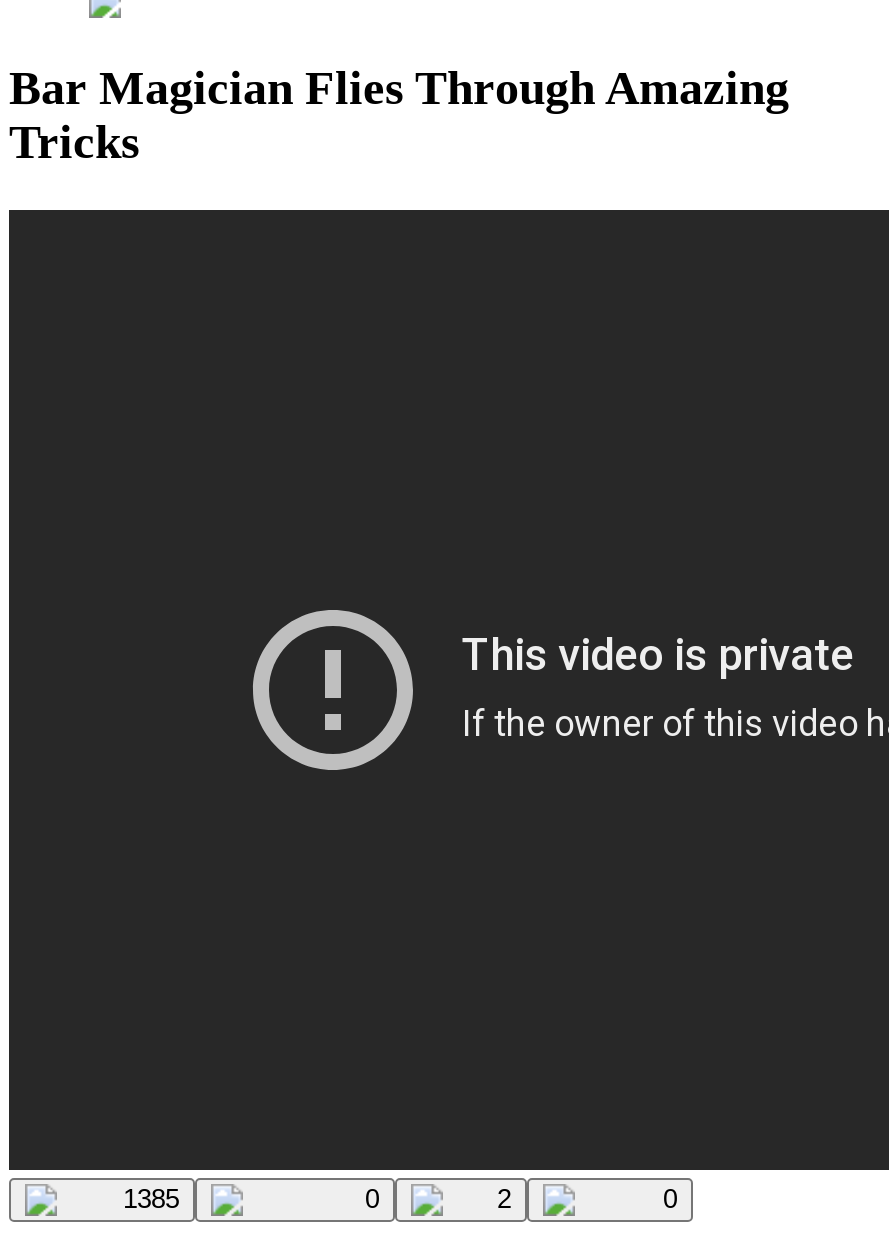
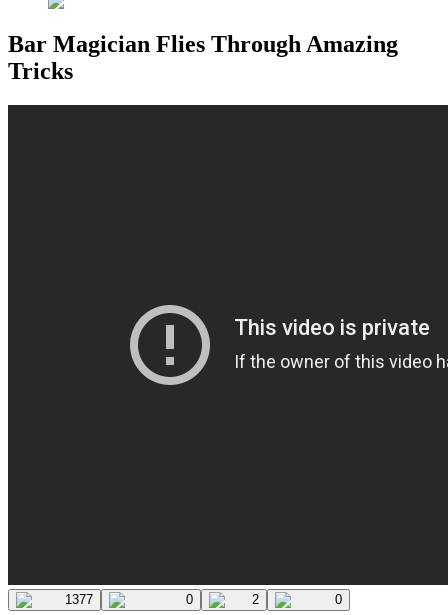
- 1385
+ 1377
